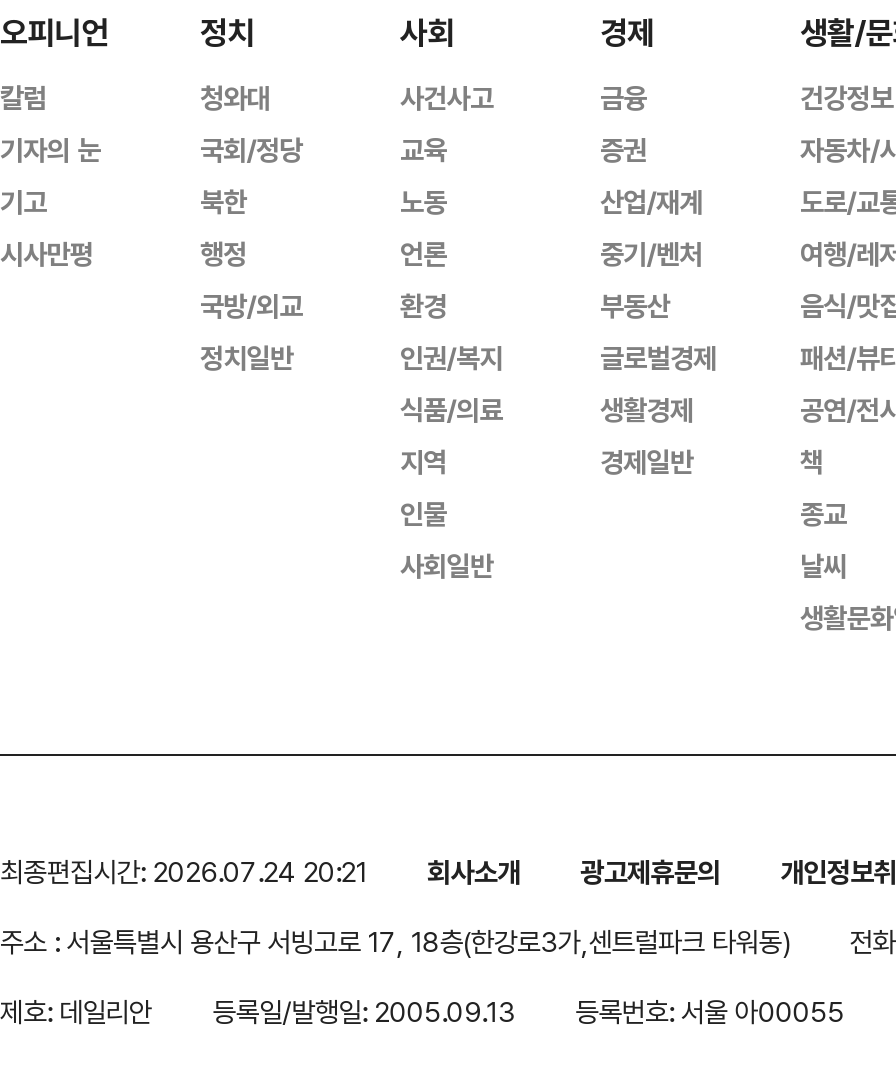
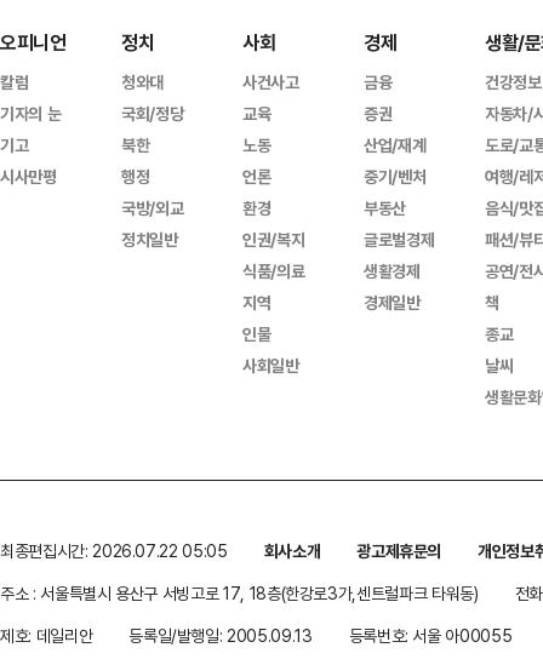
- 최종편집시간: 2026.07.24 20:21
+ 최종편집시간: 2026.07.22 05:05
